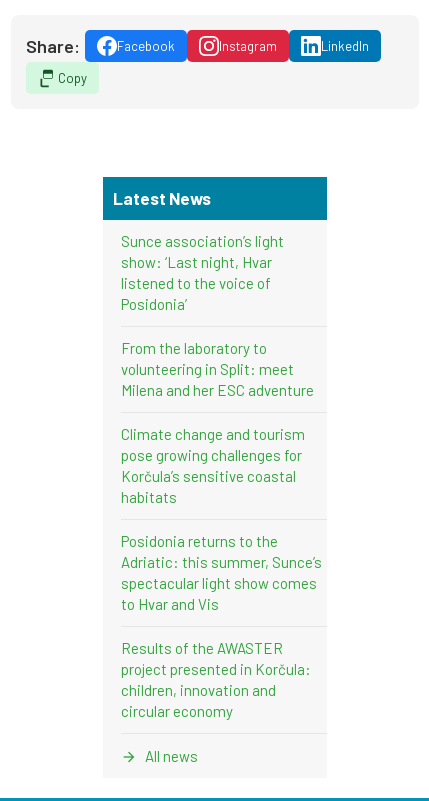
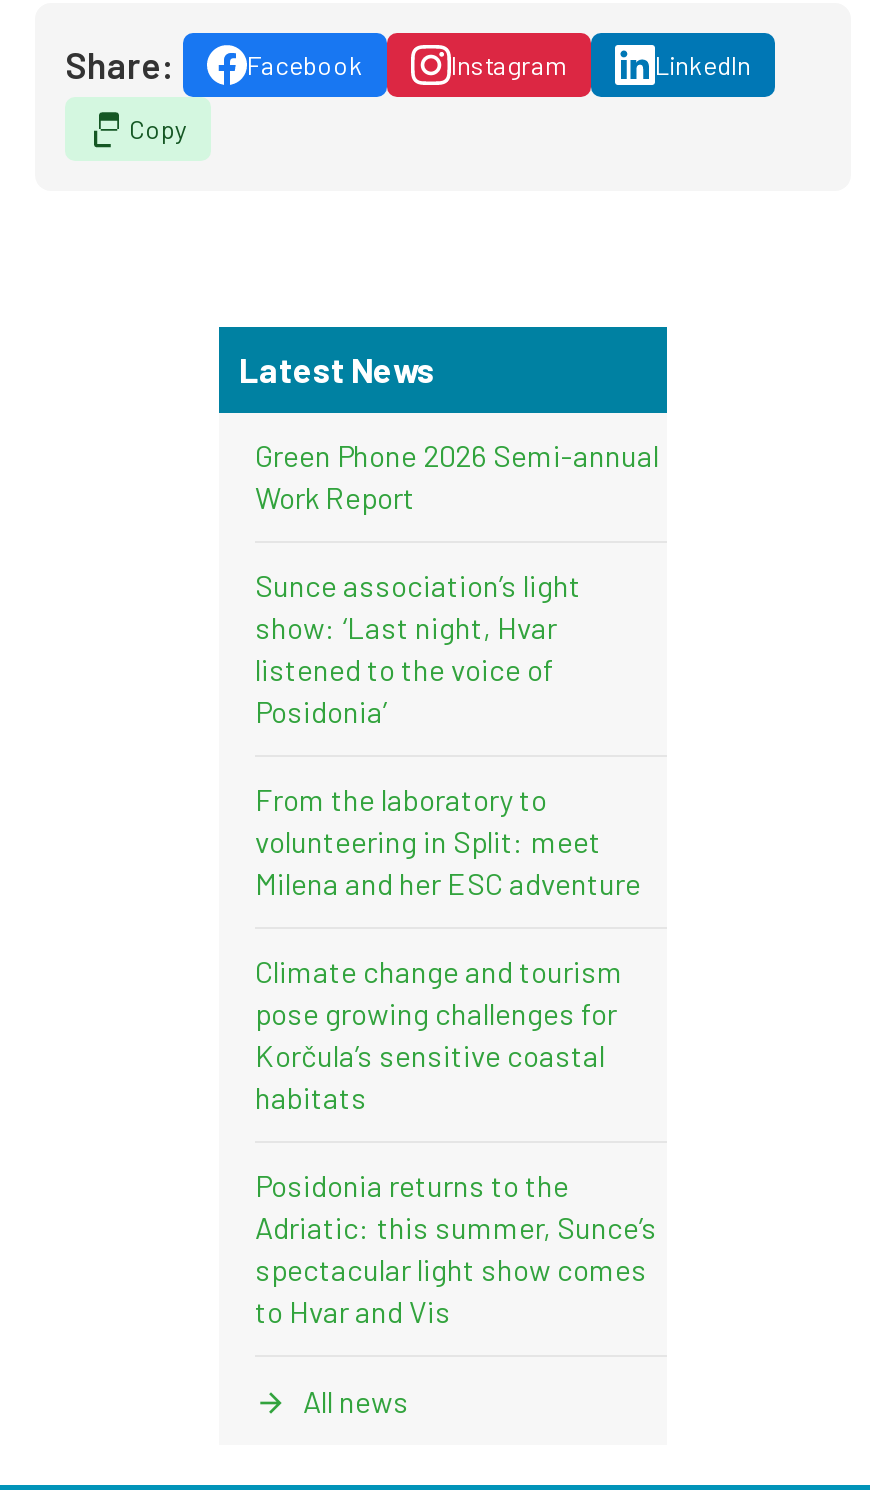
+ Green Phone 2026 Semi-annual
+ Work Report

moved down: Sunce association’s light | show: ‘Last night, Hvar | listened to the voice of | ... | spectacular light show comes | to Hvar and Vis

- Results of the AWASTER
- project presented in Korčula:
- children, innovation and
- circular economy
